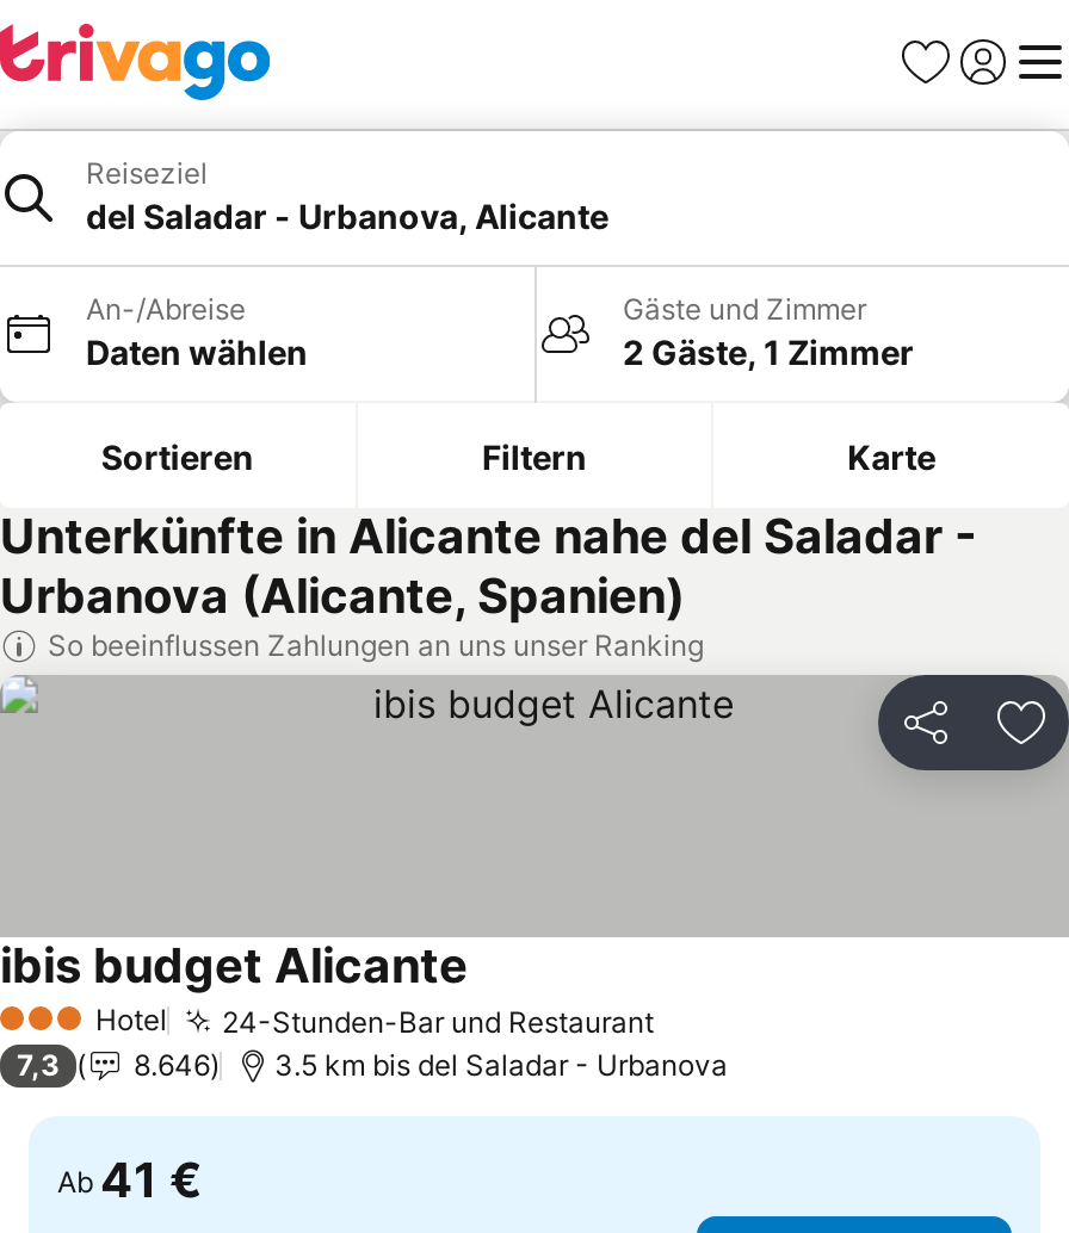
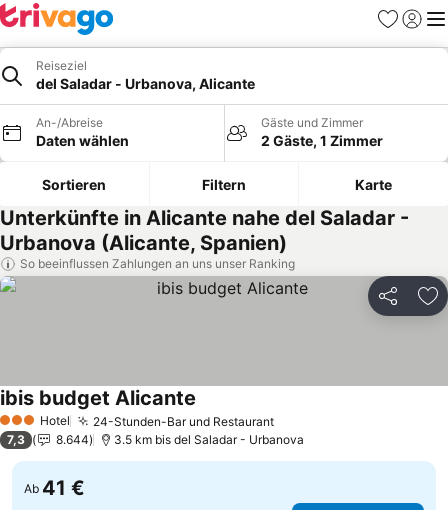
- 8.646 3.5 km bis del Saladar - Urbanova
+ 8.644 3.5 km bis del Saladar - Urbanova
